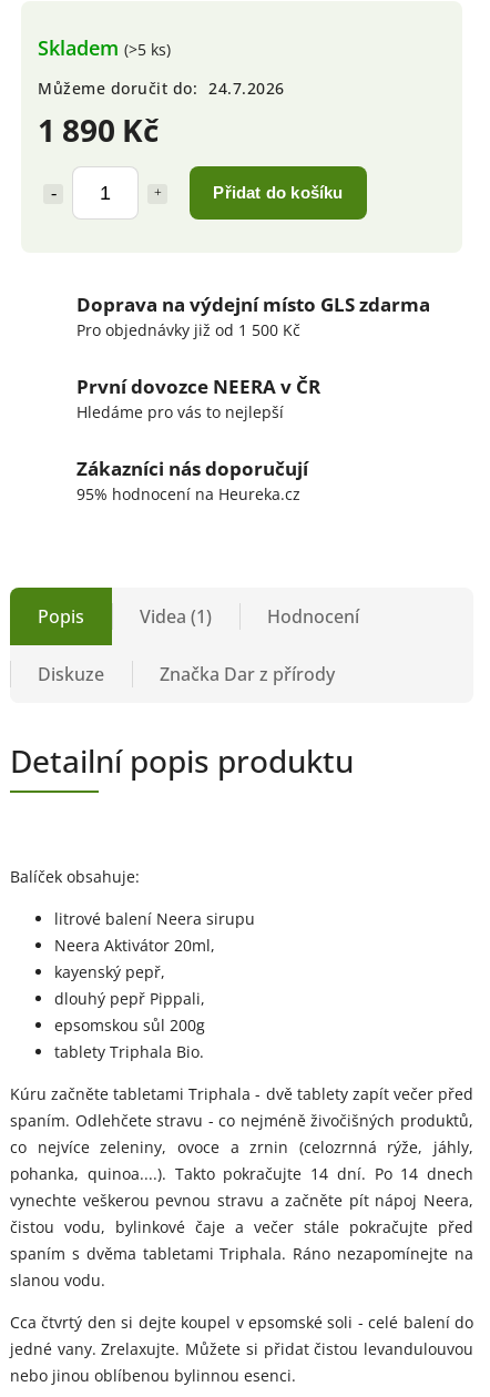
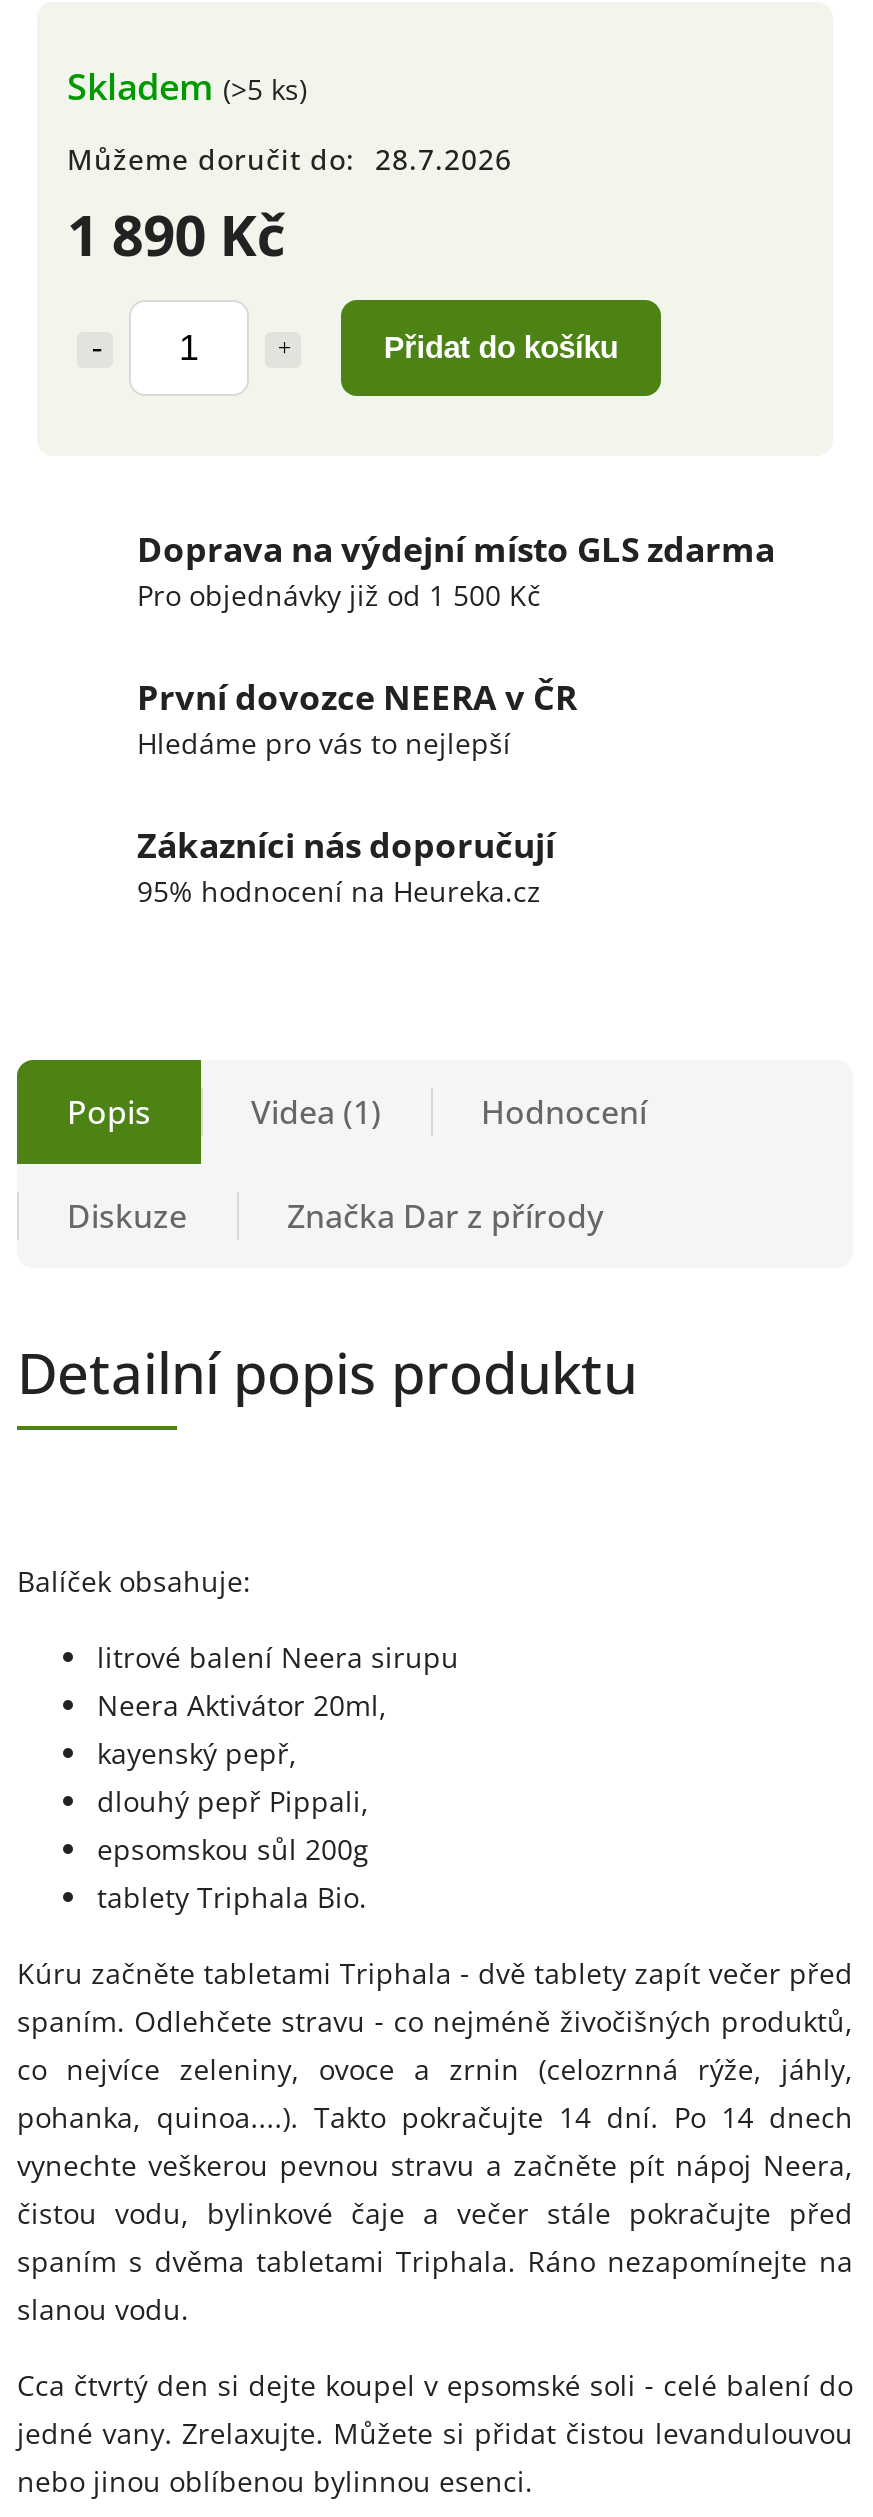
- Můžeme doručit do: 24.7.2026
+ Můžeme doručit do: 28.7.2026
